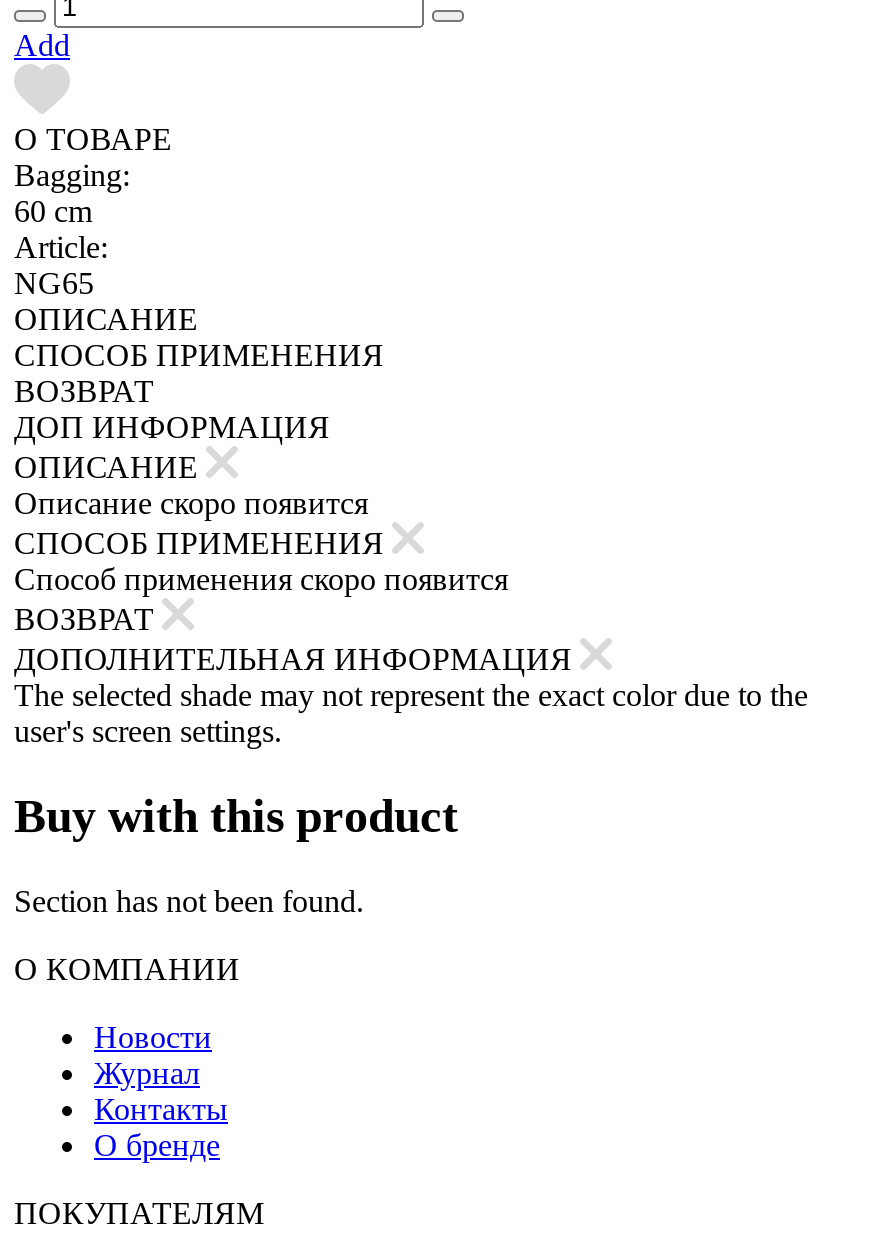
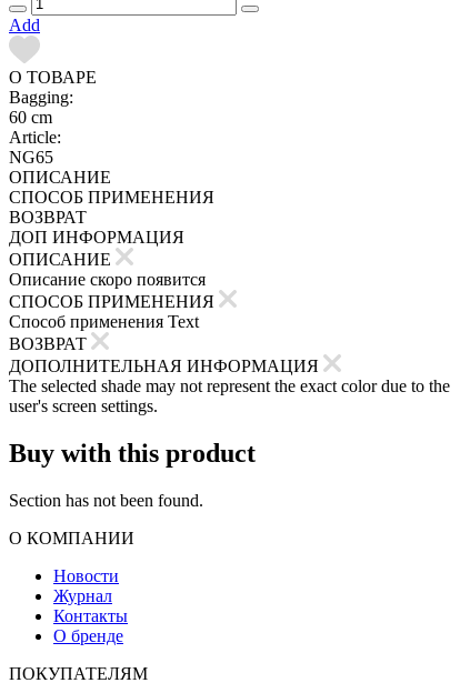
- Способ применения скоро появится
+ Способ применения Text
